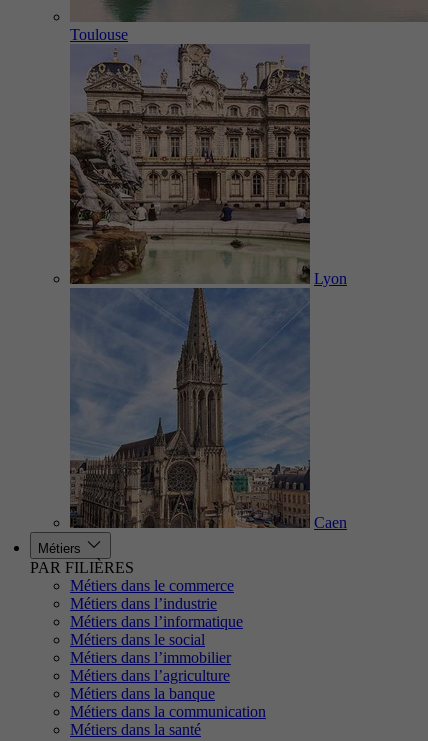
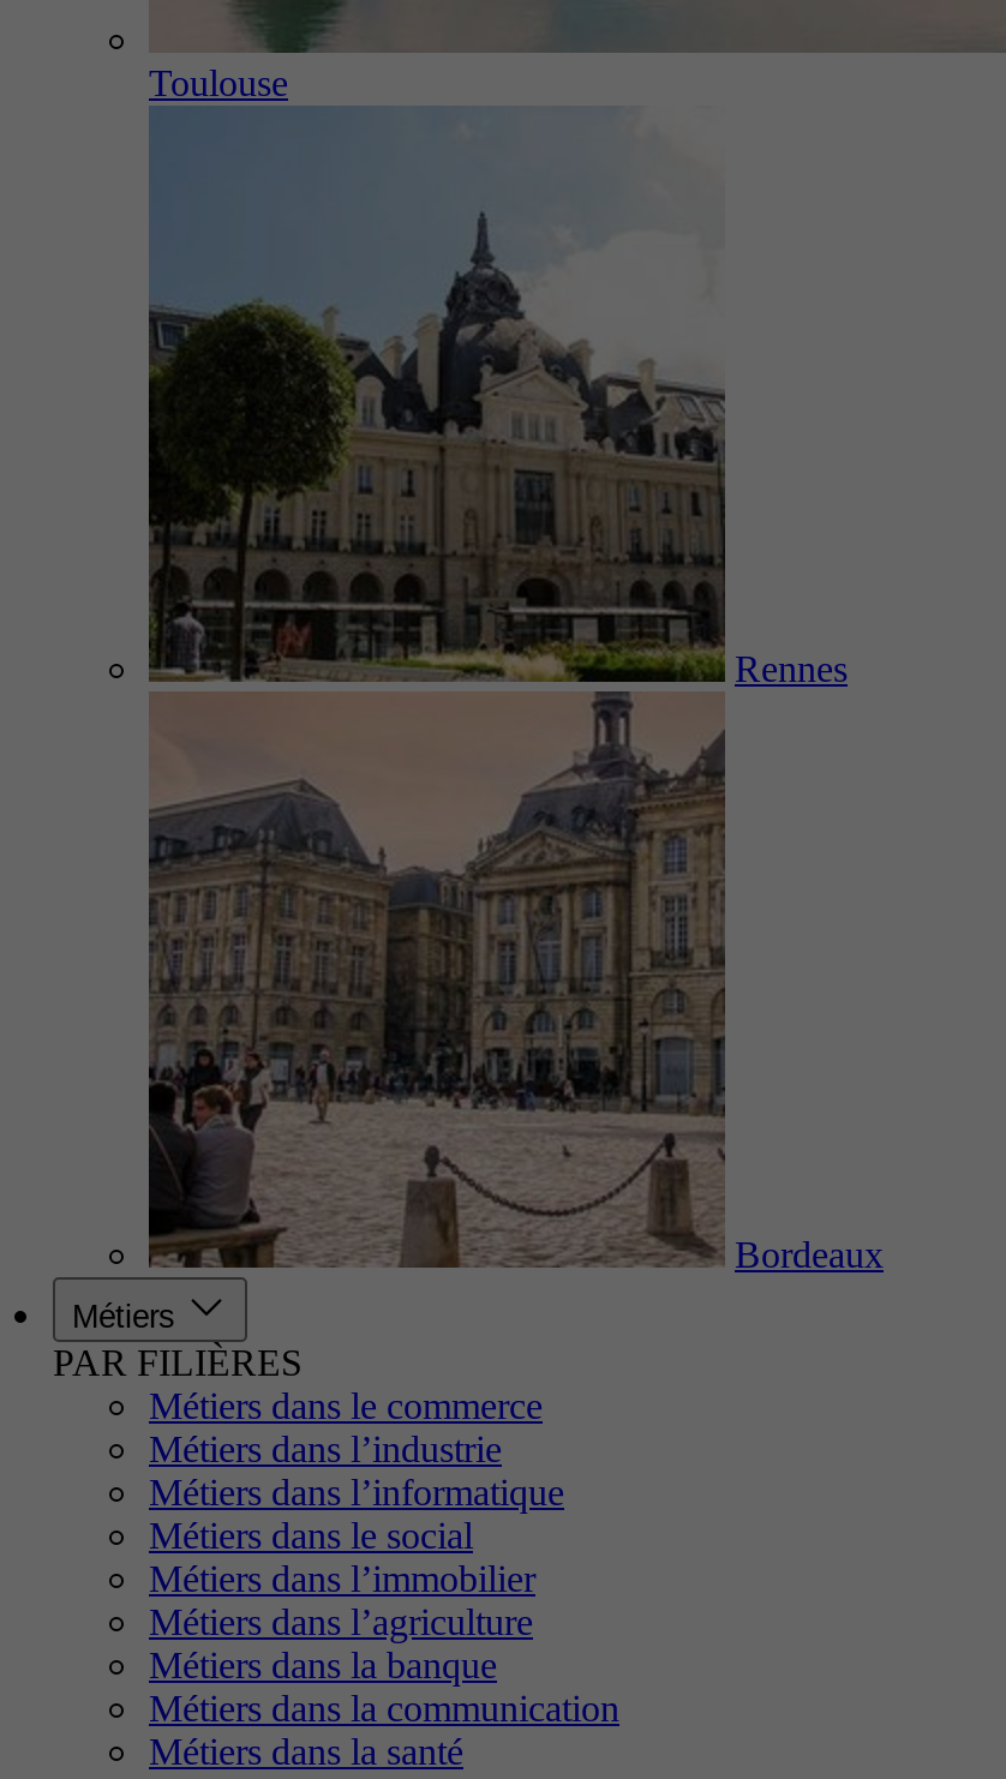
- [image]
- Lyon
+ [image]
+ Rennes

- Caen
+ Bordeaux
